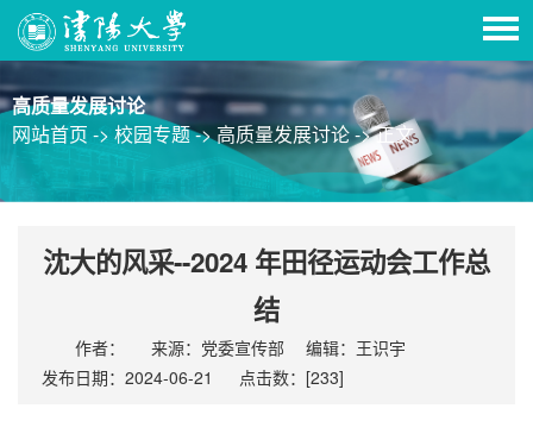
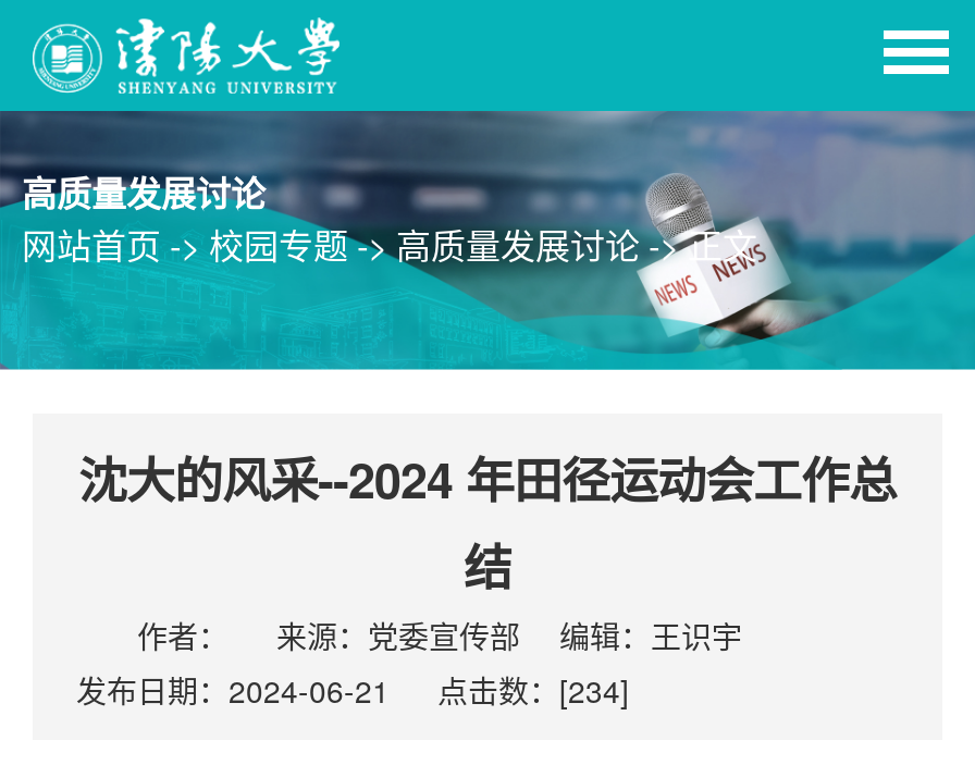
- 发布日期：2024-06-21 点击数：[233]
+ 发布日期：2024-06-21 点击数：[234]
